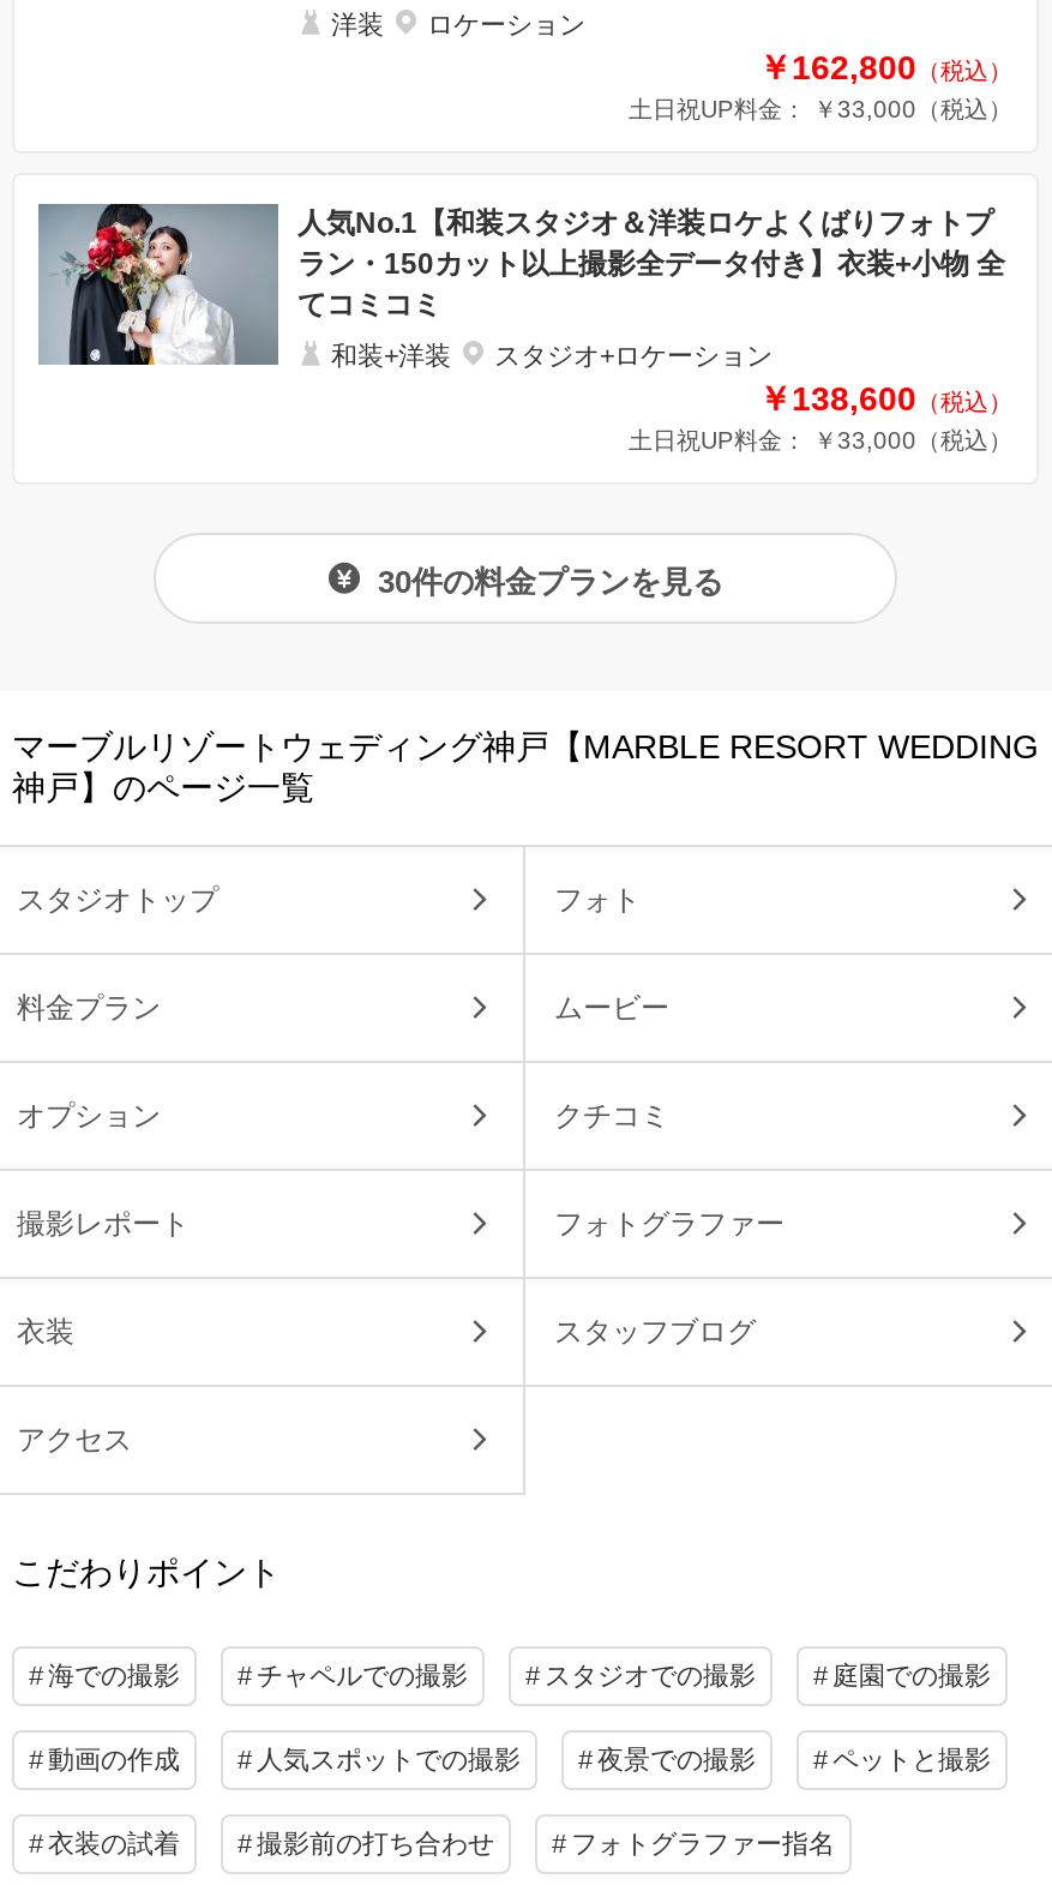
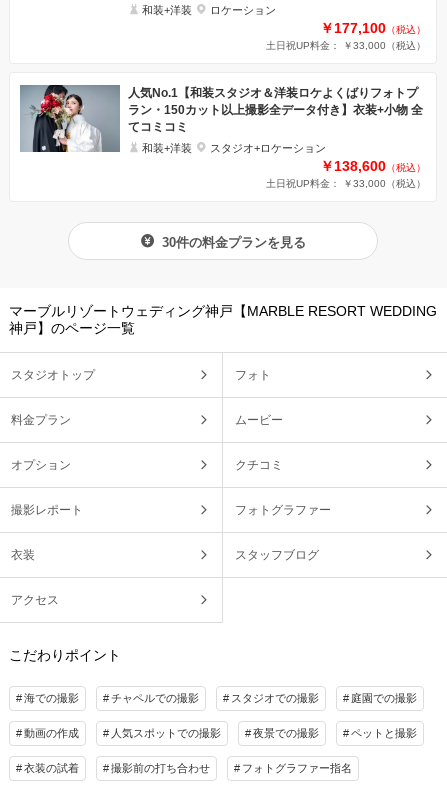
- 洋装
+ 和装+洋装

- ￥162,800（税込）
+ ￥177,100（税込）
